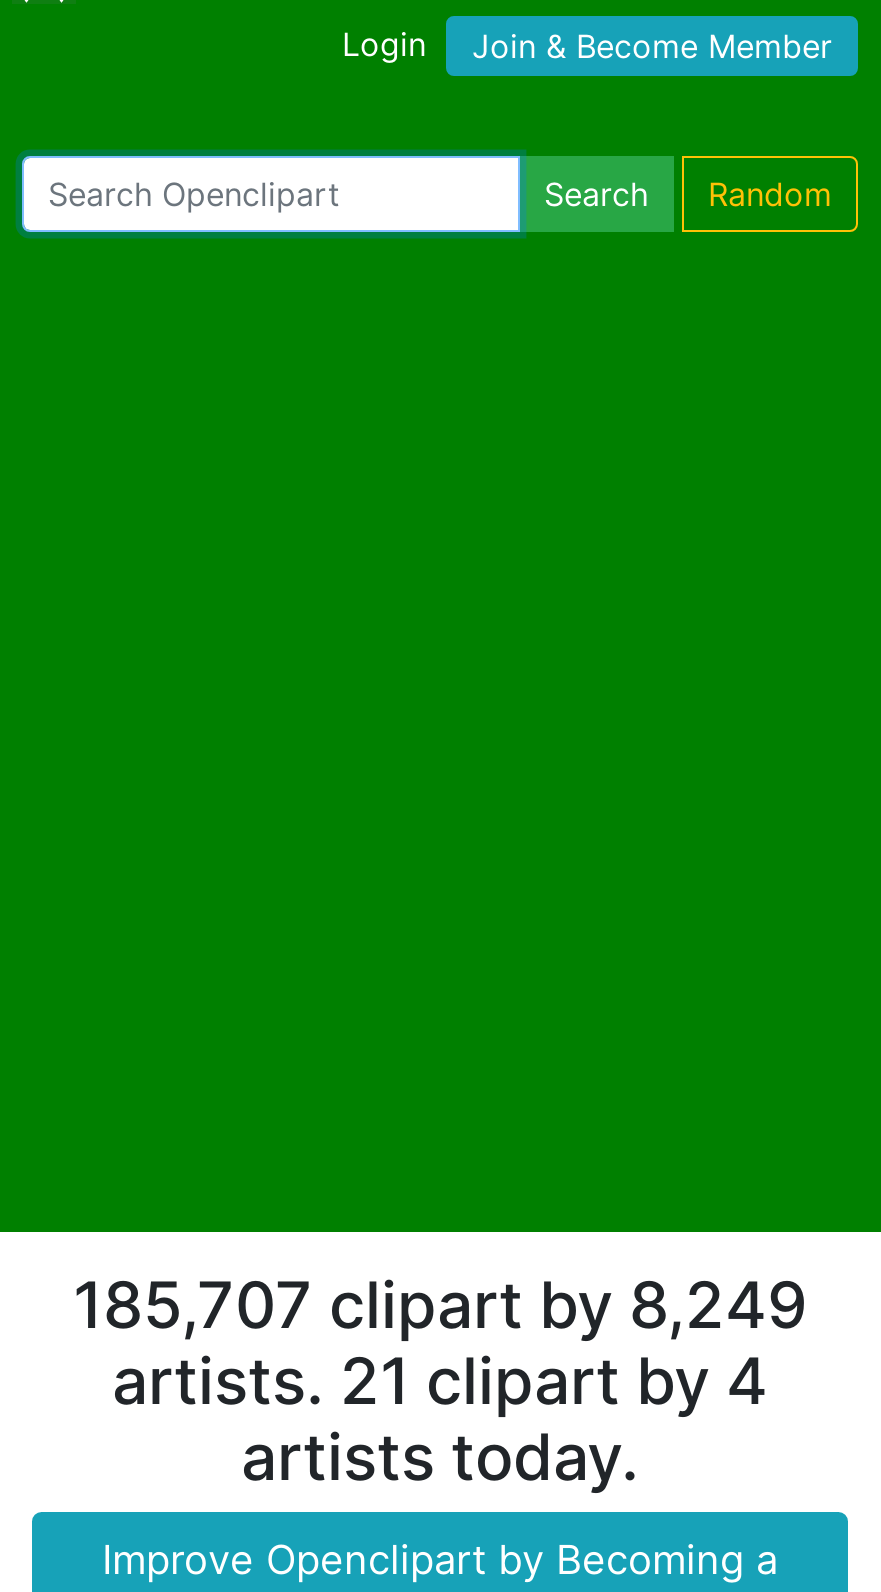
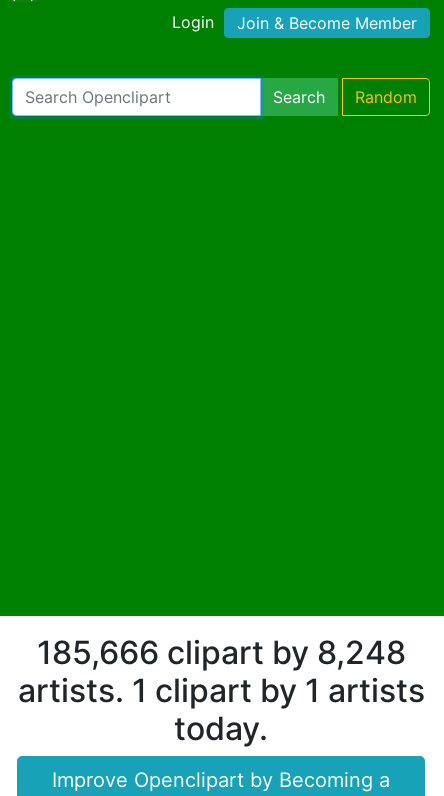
- 185,707 clipart by 8,249
- artists. 21 clipart by 4
- artists today.
+ 185,666 clipart by 8,248
+ artists. 1 clipart by 1 artists
+ today.
